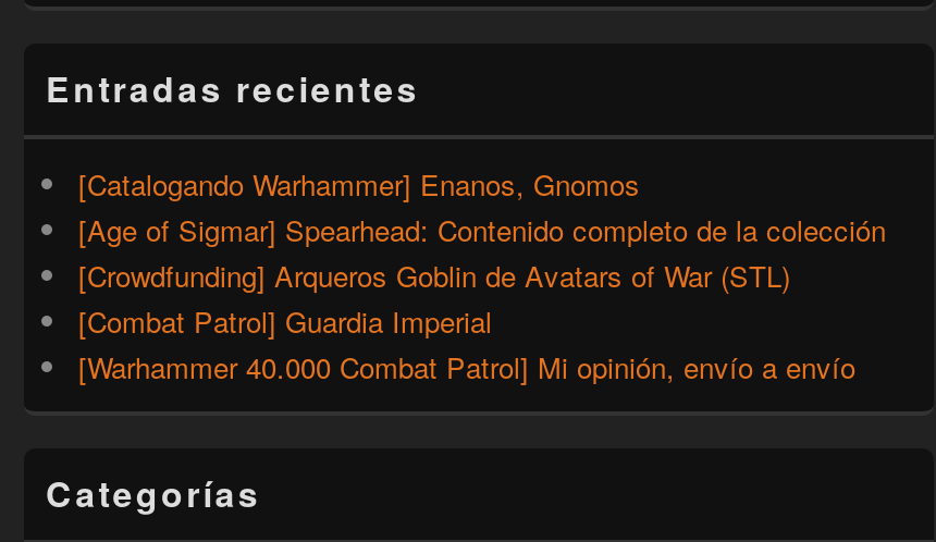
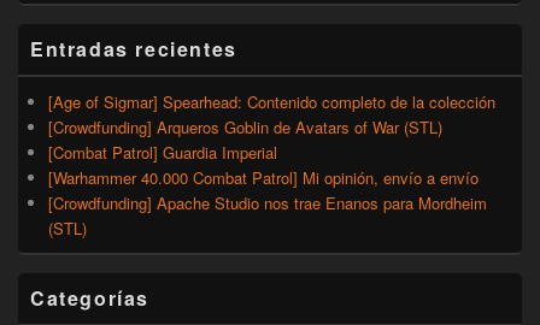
- [Catalogando Warhammer] Enanos, Gnomos

moved up: [Age of Sigmar] Spearhead: Contenido completo de la colección | [Crowdfunding] Arqueros Goblin de Avatars of War (STL) | [Combat Patrol] Guardia Imperial | [Warhammer 40.000 Combat Patrol] Mi opinión, envío a envío

+ [Crowdfunding] Apache Studio nos trae Enanos para Mordheim
+ (STL)
